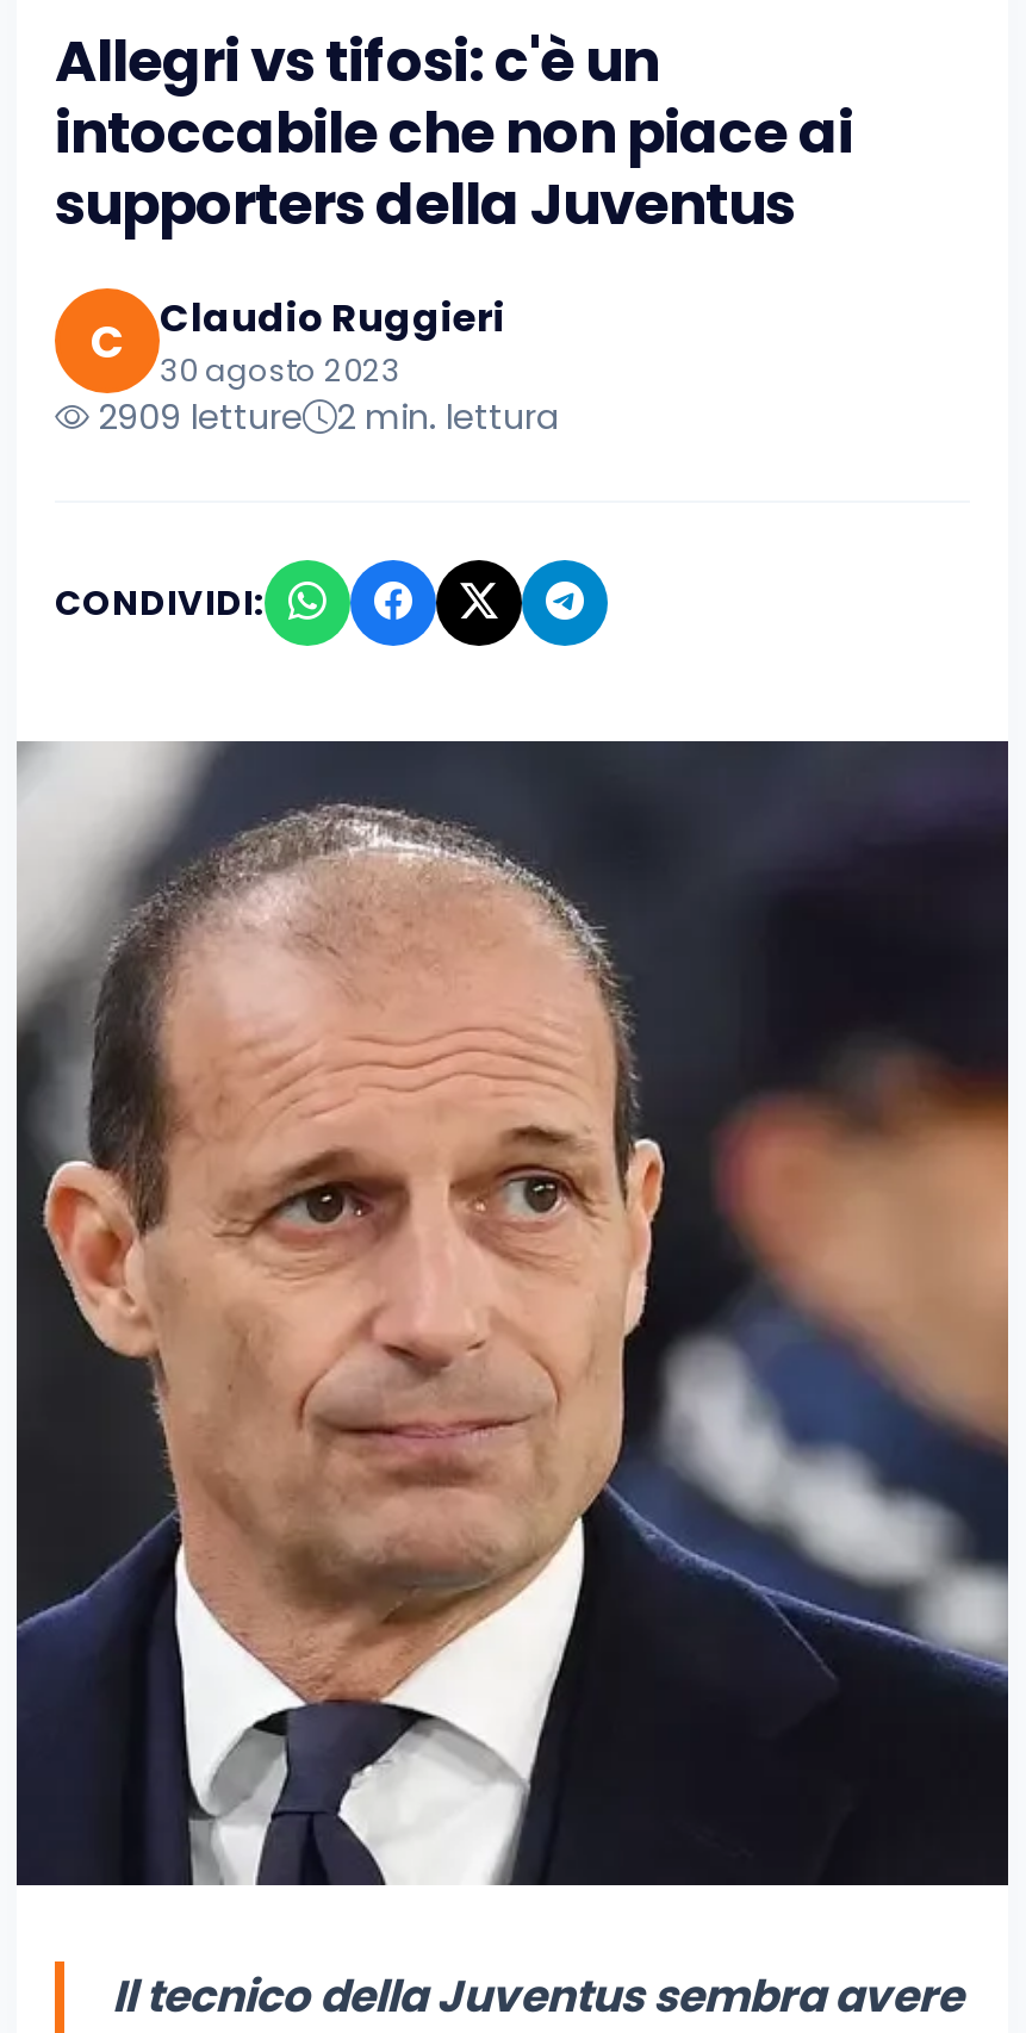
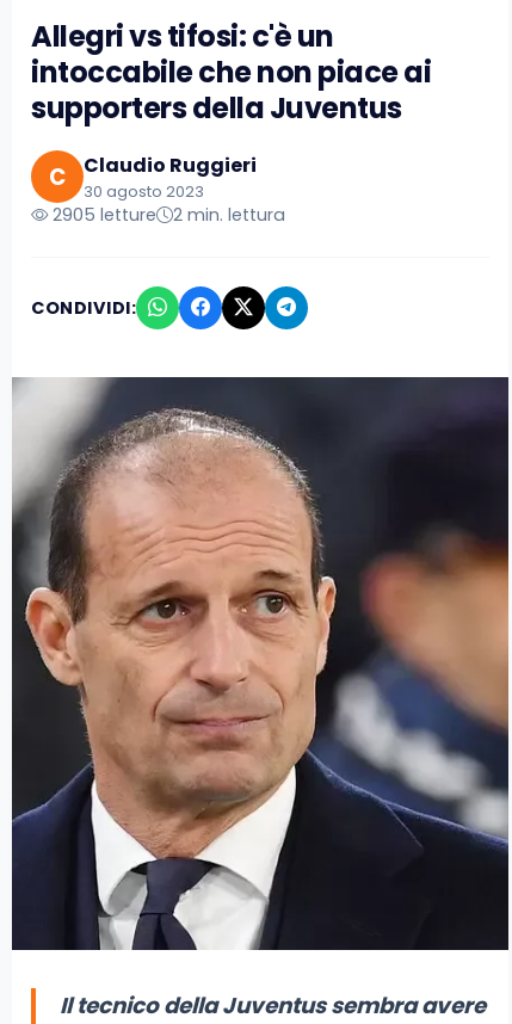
- 2909 letture 2 min. lettura
+ 2905 letture 2 min. lettura
